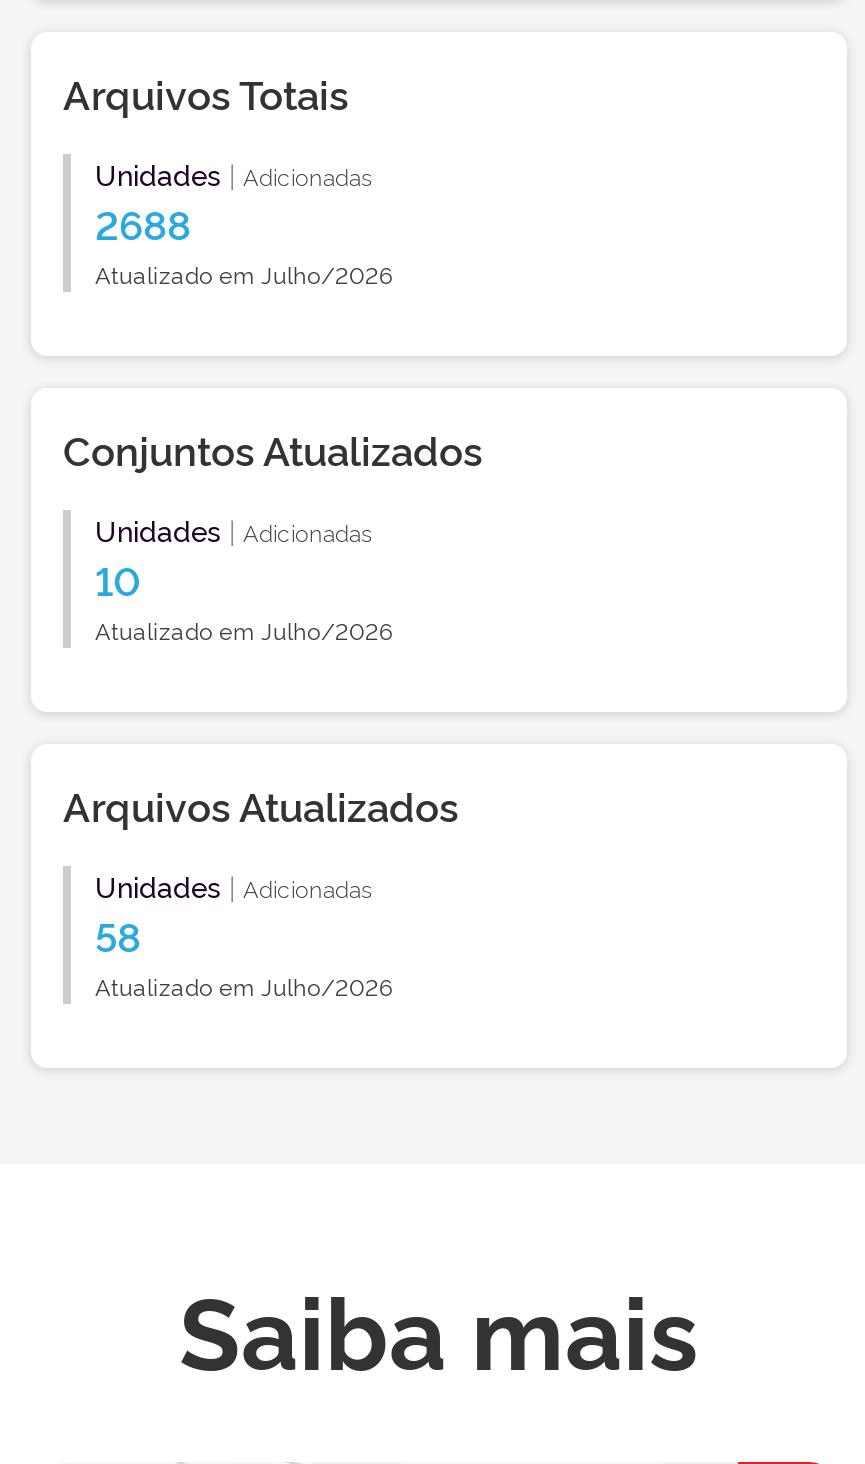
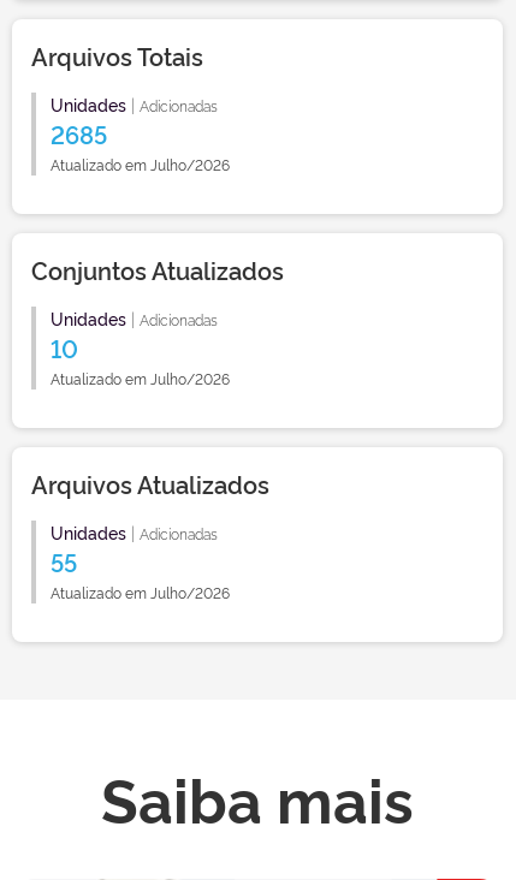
- 2688
+ 2685

- 58
+ 55
